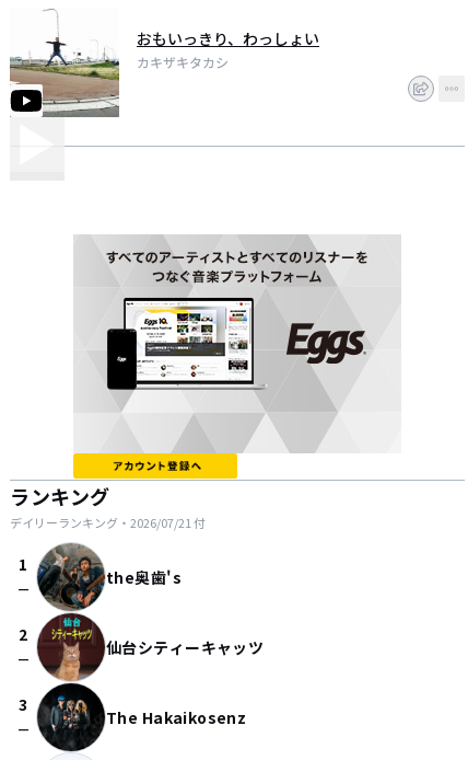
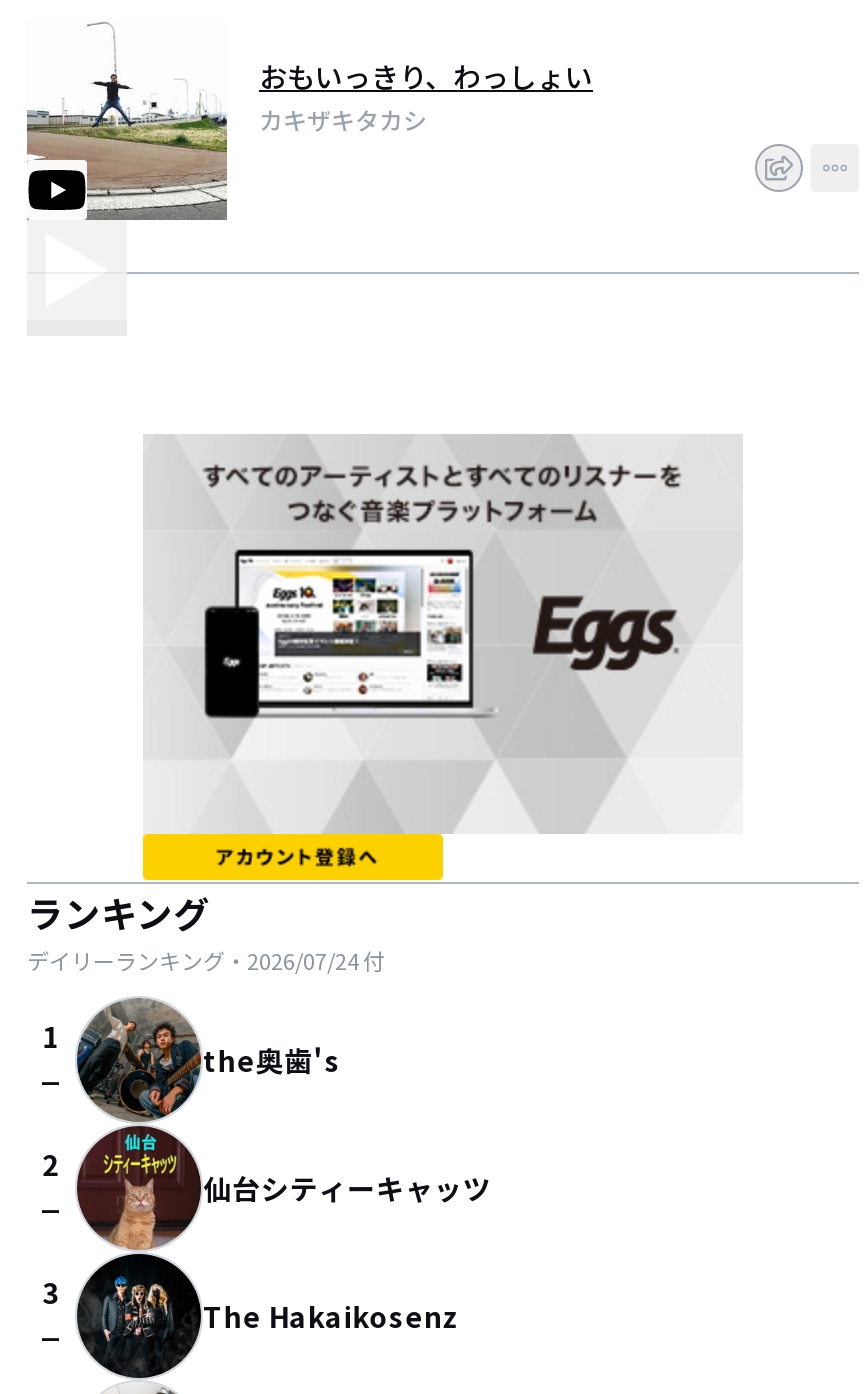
- デイリーランキング・2026/07/21付
+ デイリーランキング・2026/07/24付
